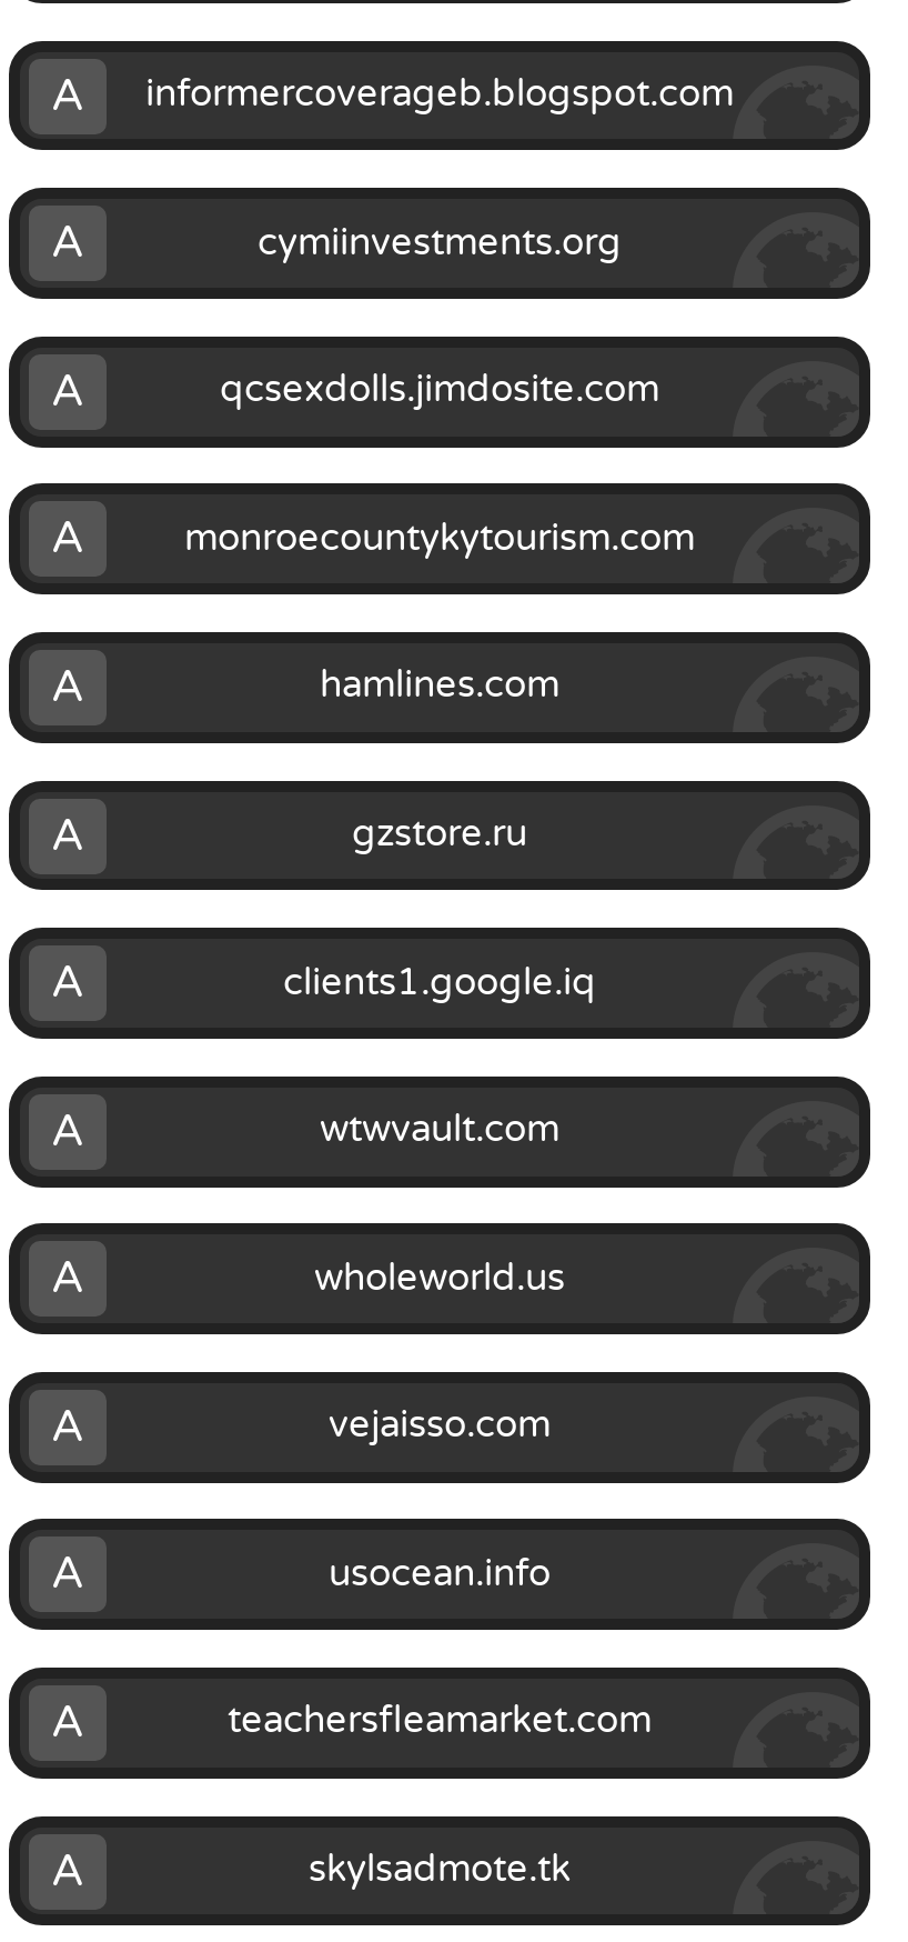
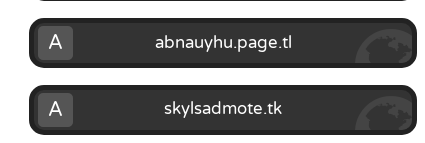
- informercoverageb.blogspot.com
- A
- cymiinvestments.org
- A
- qcsexdolls.jimdosite.com
- A
- monroecountykytourism.com
- A
- hamlines.com
- A
- gzstore.ru
- A
- clients1.google.iq
- A
- wtwvault.com
- A
- wholeworld.us
- A
- vejaisso.com
- A
- usocean.info
- A
- teachersfleamarket.com
+ abnauyhu.page.tl
